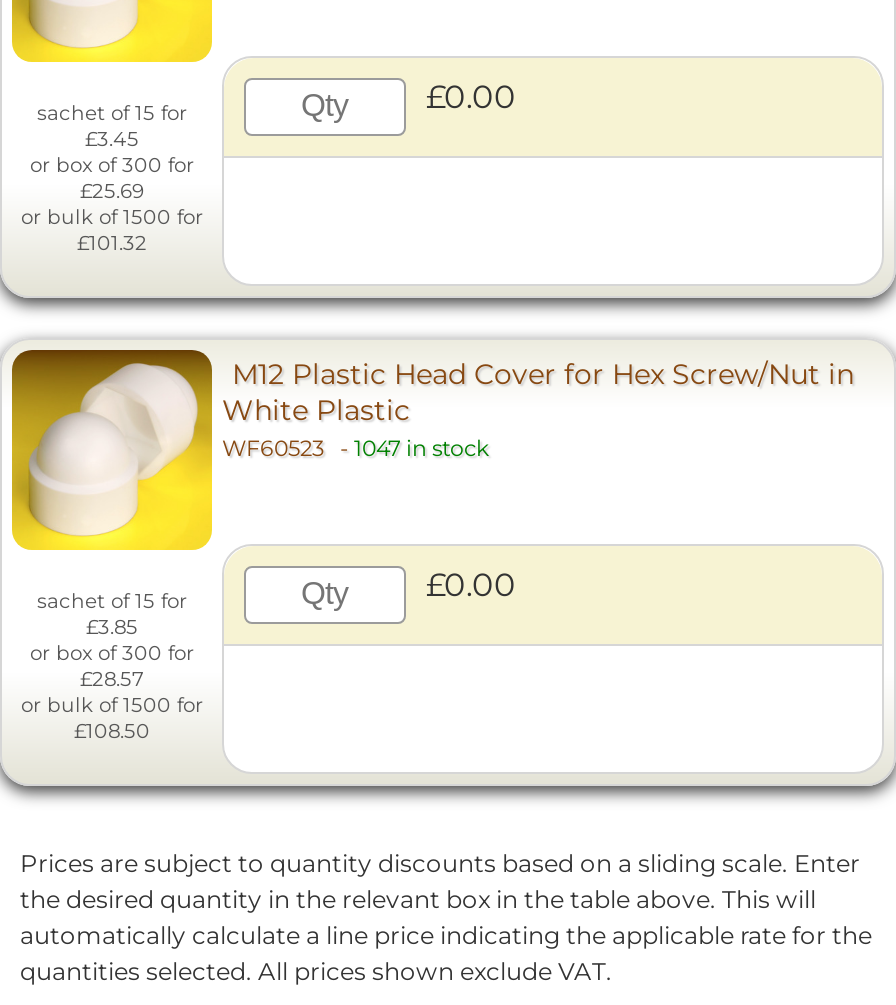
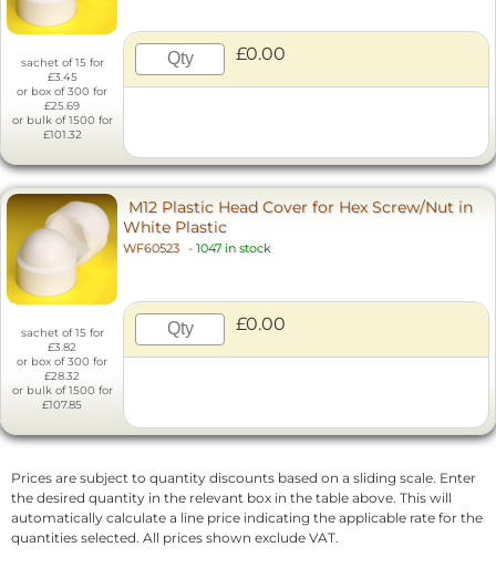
- £3.85
+ £3.82

- £28.57
+ £28.32

- £108.50
+ £107.85
